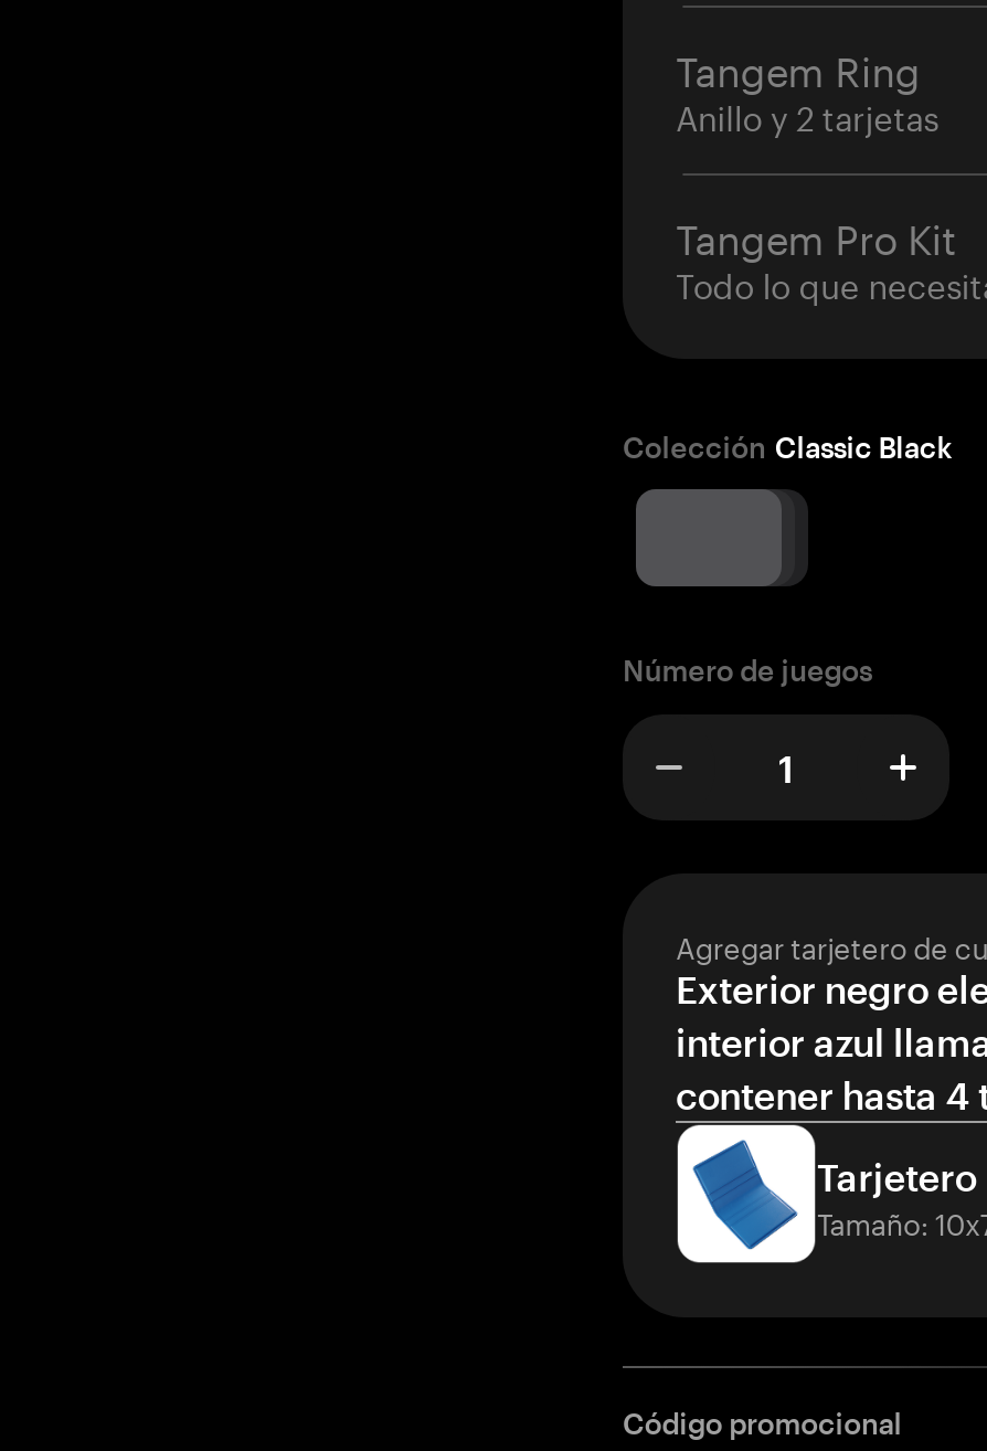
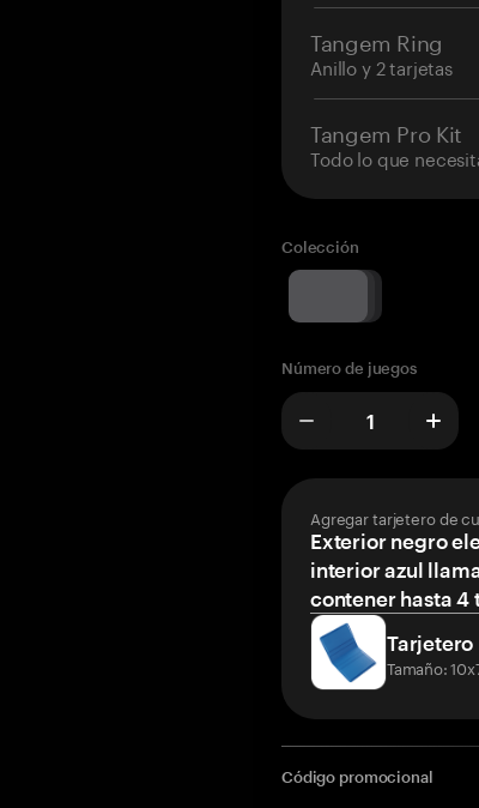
- Colección Classic Black
+ Colección
